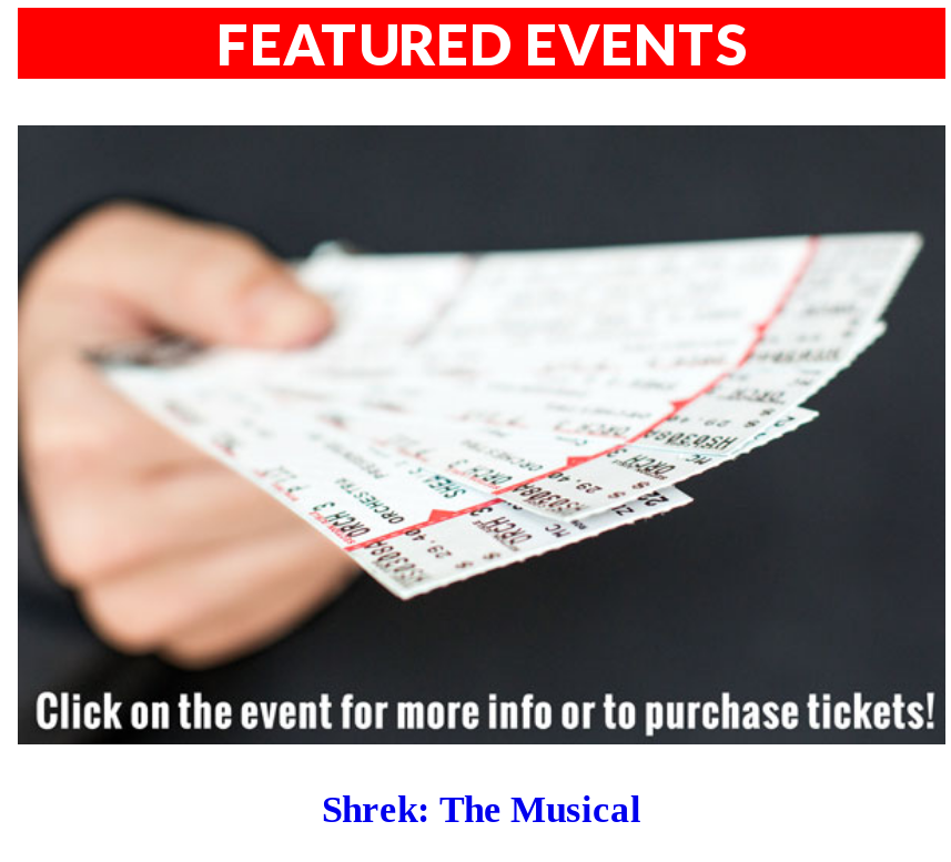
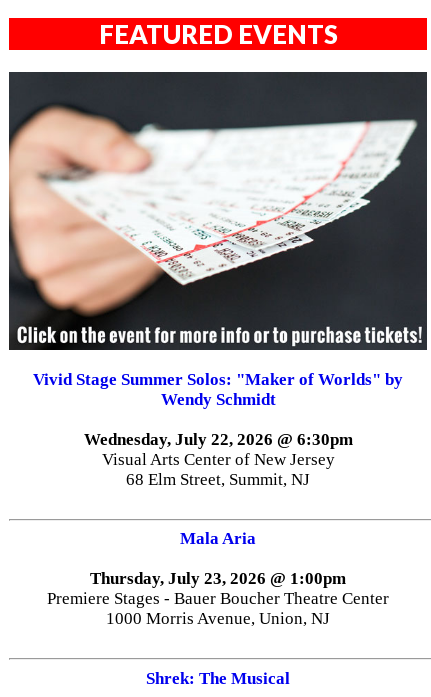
+ Vivid Stage Summer Solos: "Maker of Worlds" by
+ Wendy Schmidt
+ Wednesday, July 22, 2026 @ 6:30pm
+ Visual Arts Center of New Jersey
+ 68 Elm Street, Summit, NJ
+ Mala Aria
+ Thursday, July 23, 2026 @ 1:00pm
+ Premiere Stages - Bauer Boucher Theatre Center
+ 1000 Morris Avenue, Union, NJ
